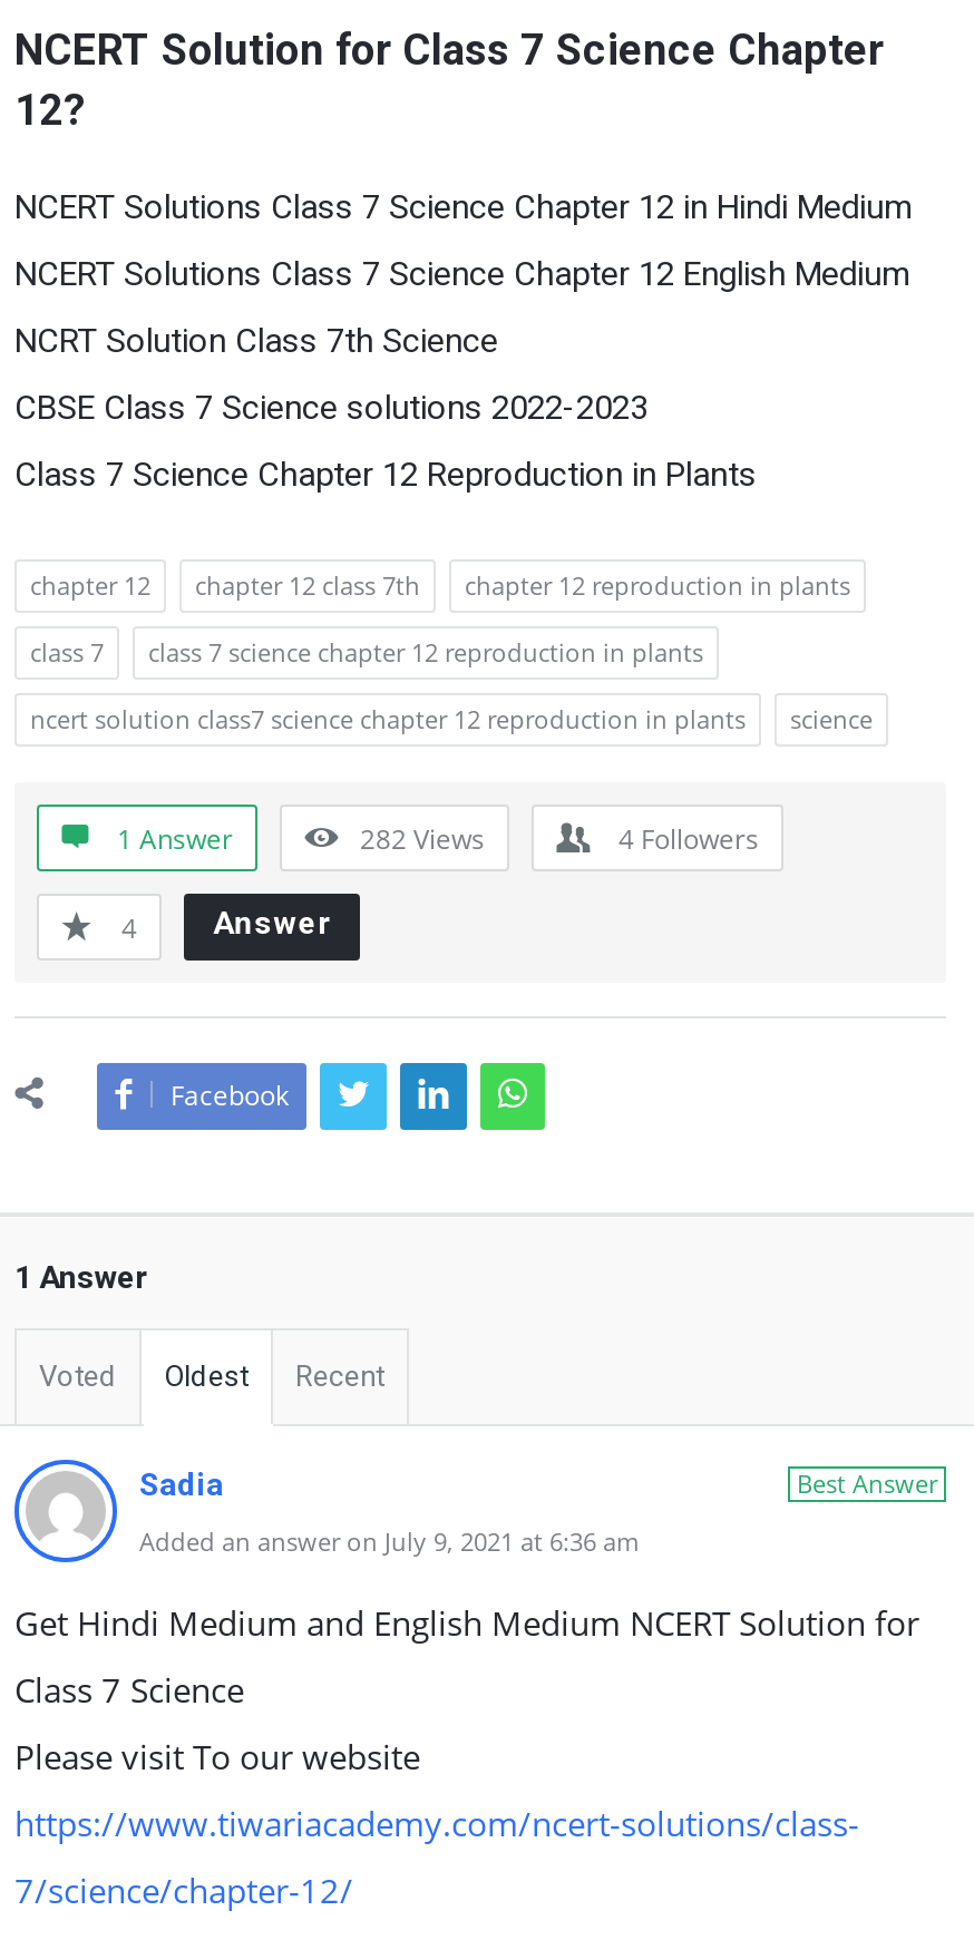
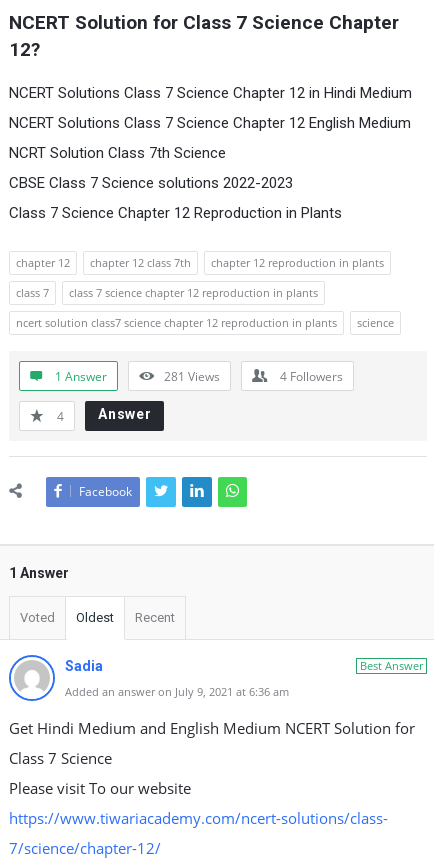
- 282 Views
+ 281 Views
